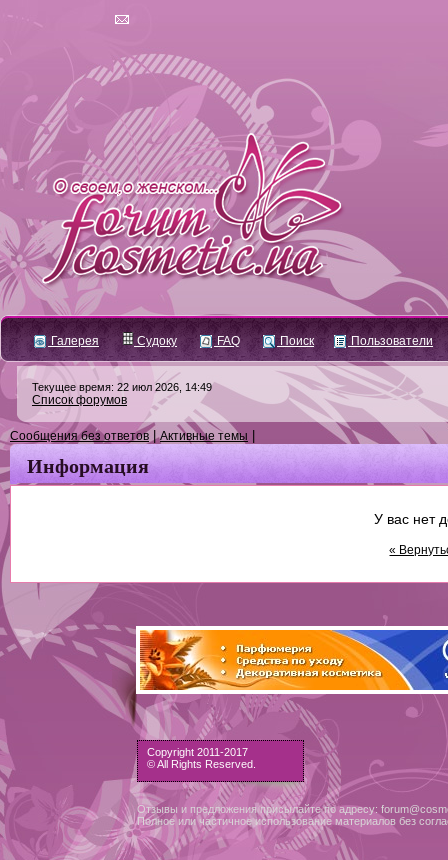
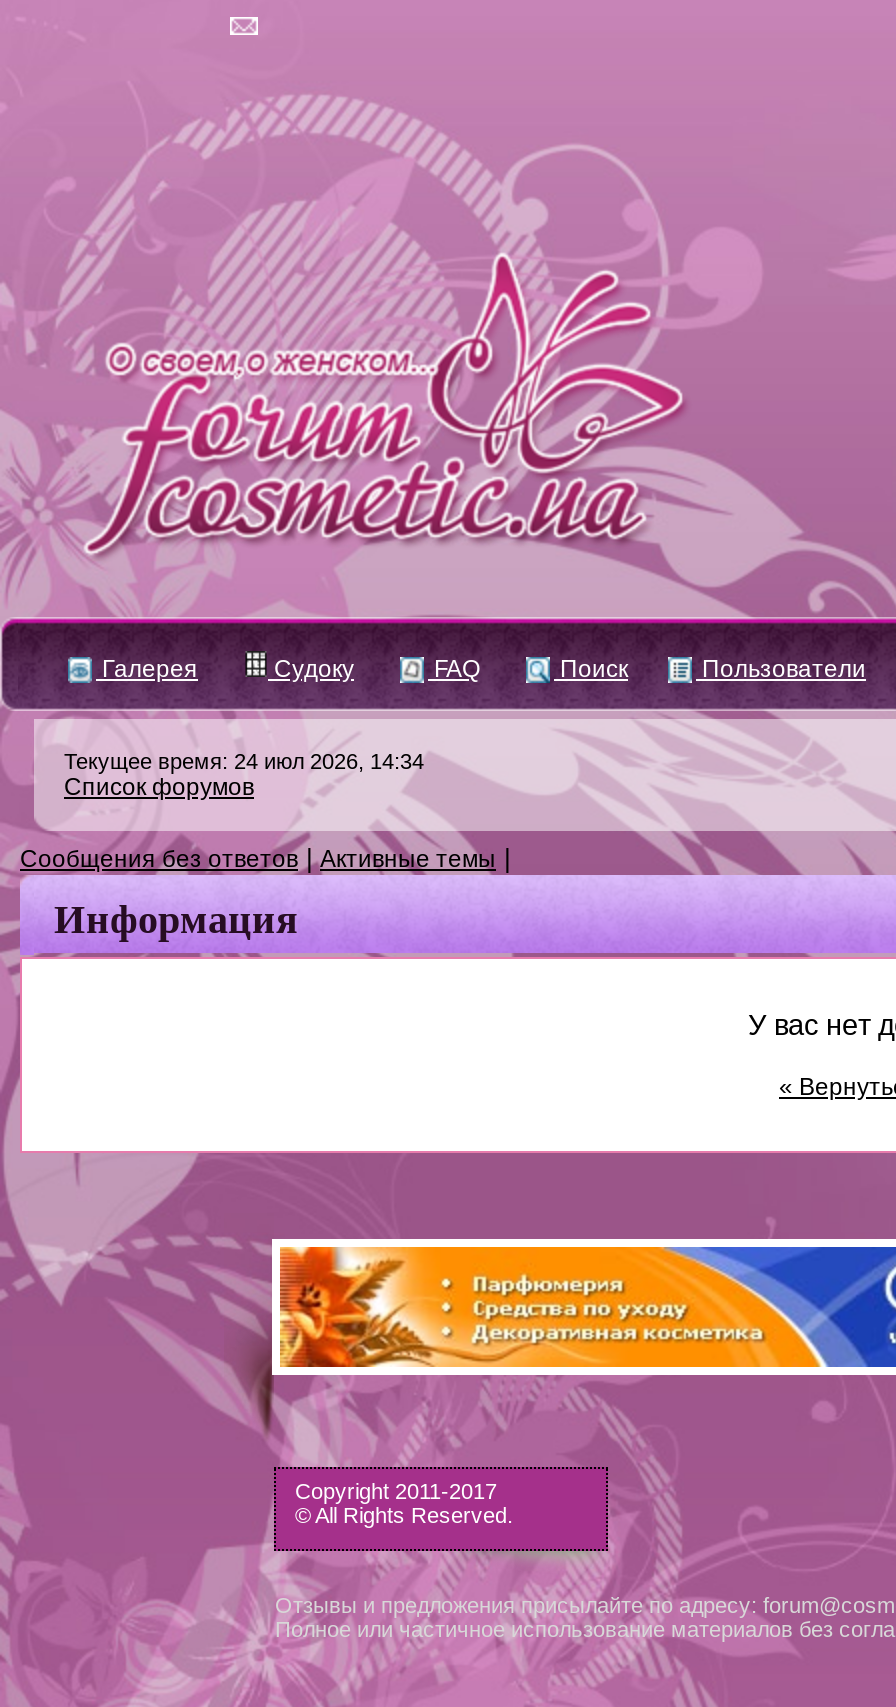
- Текущее время: 22 июл 2026, 14:49
+ Текущее время: 24 июл 2026, 14:34
